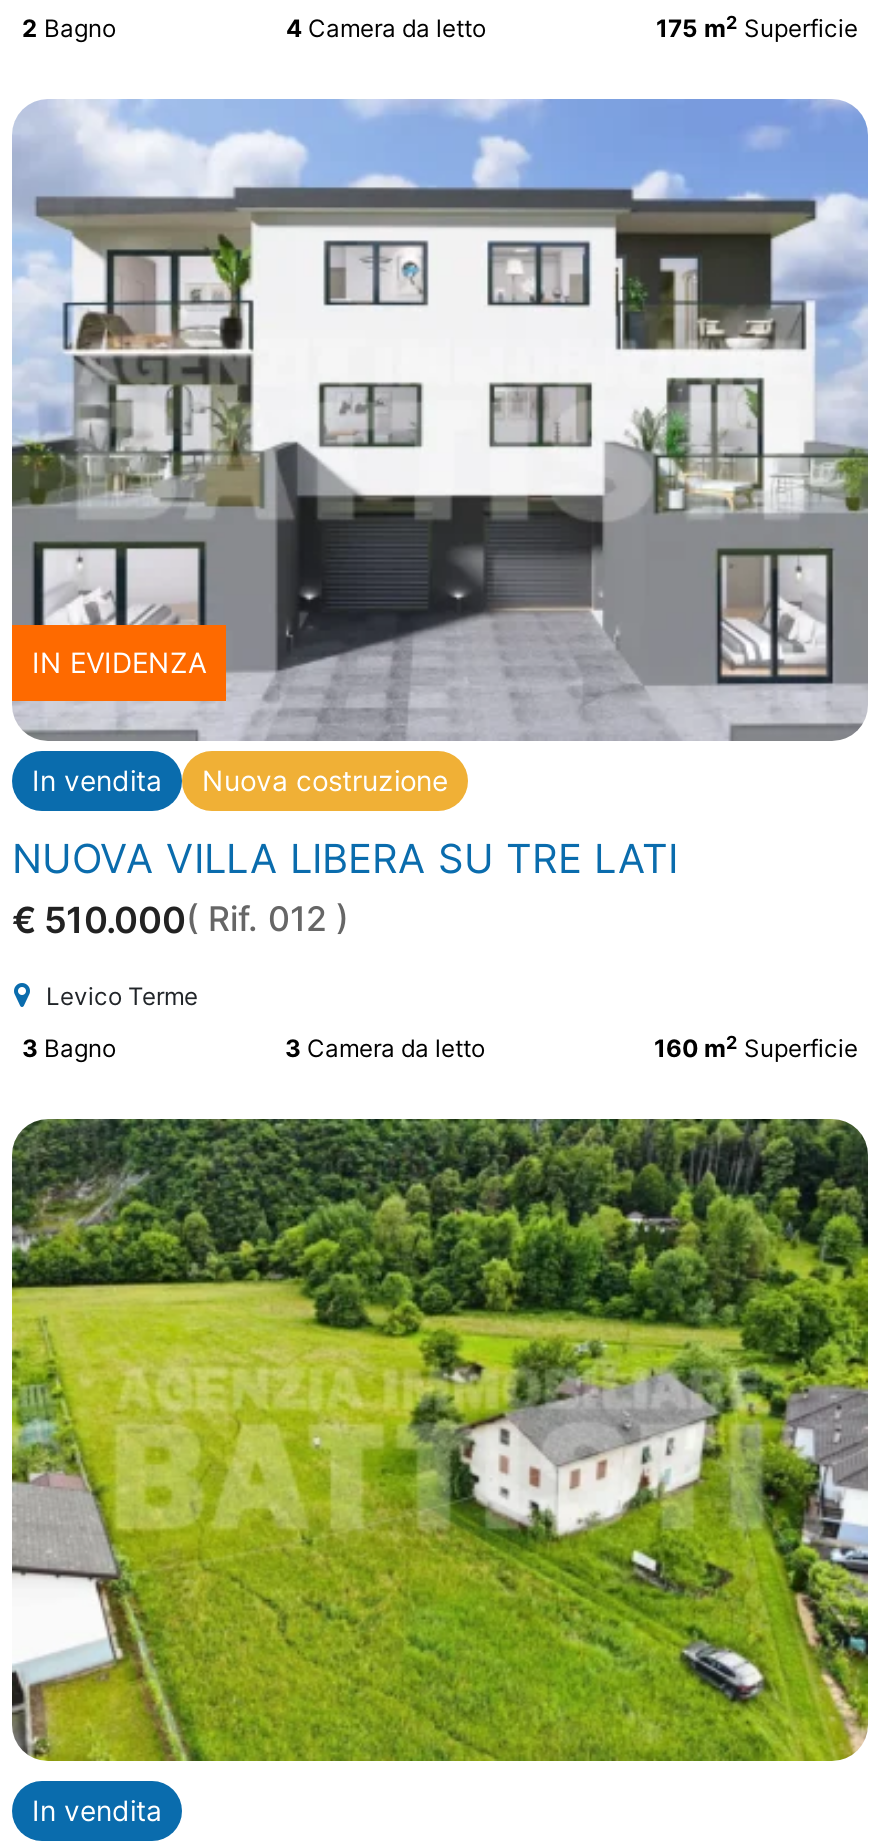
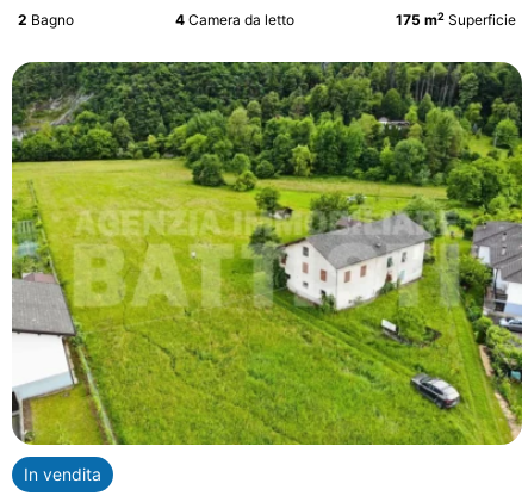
- [image]
- IN EVIDENZA
- In vendita
- Nuova costruzione
- NUOVA VILLA LIBERA SU TRE LATI
- € 510.000( Rif. 012 )
- Levico Terme
- 160 m2 Superficie
- 3 Camera da letto
- 3 Bagno
